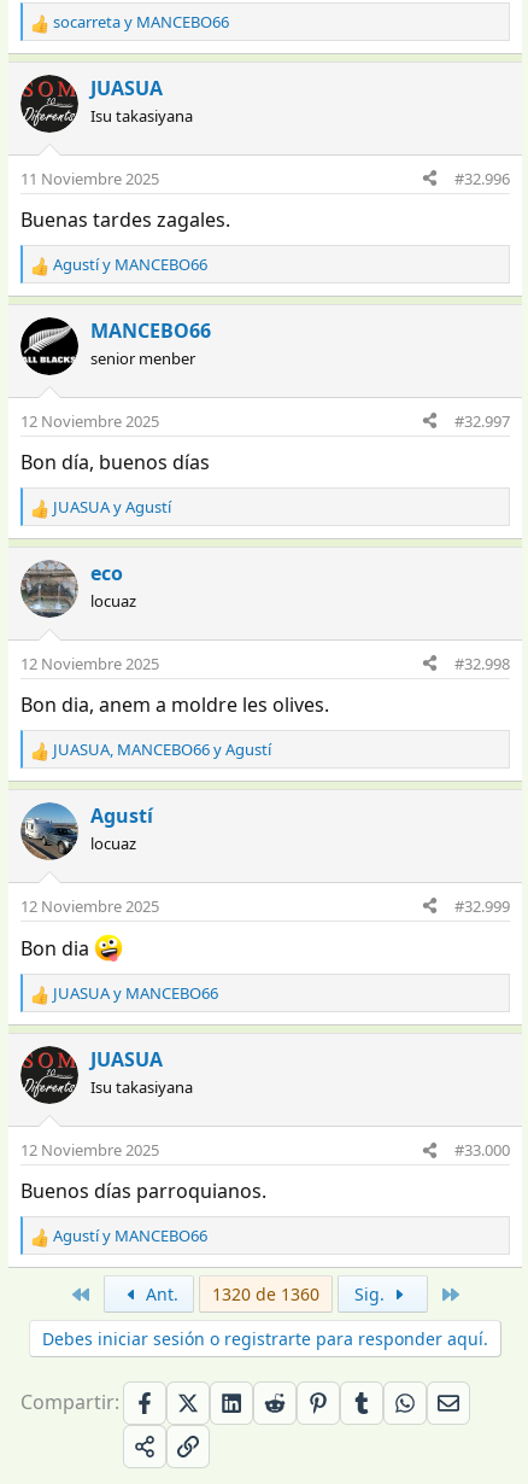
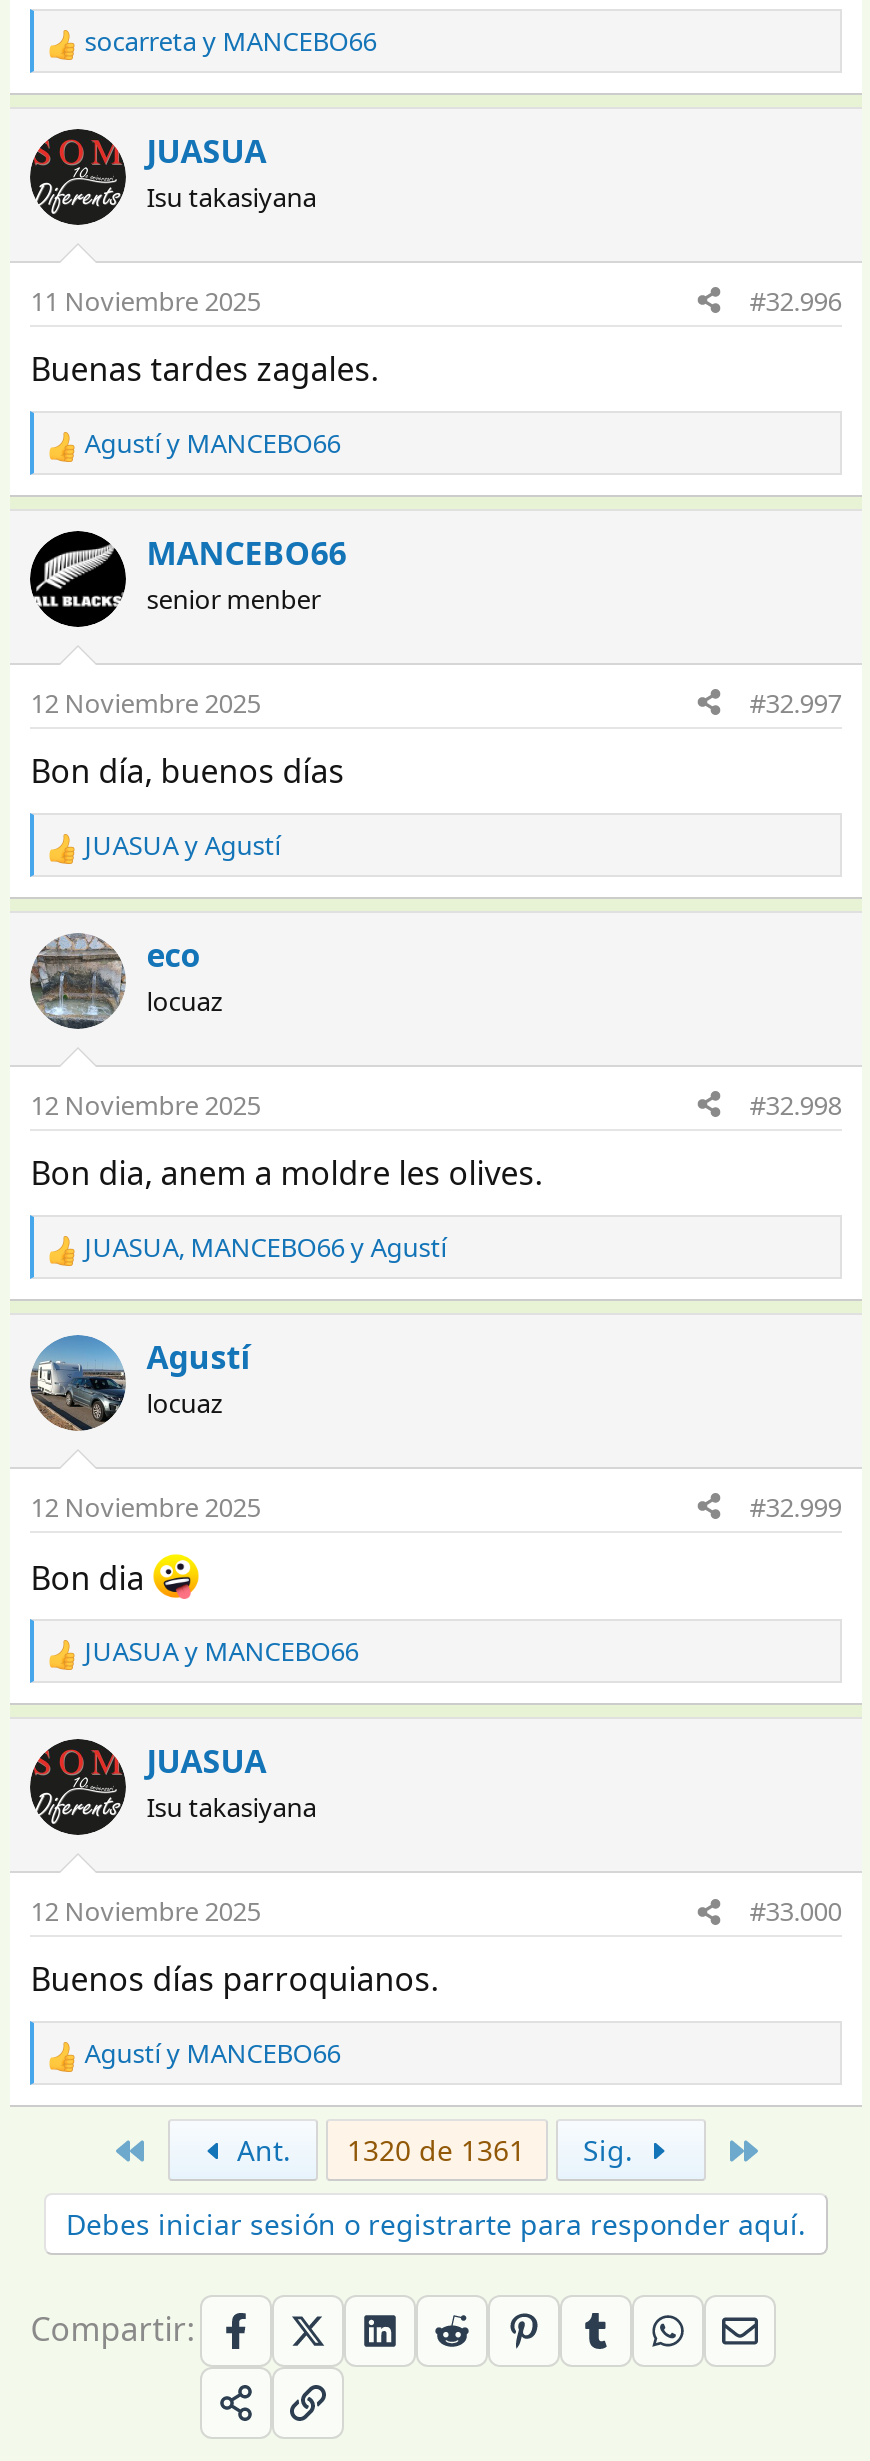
- 1320 de 1360
+ 1320 de 1361
